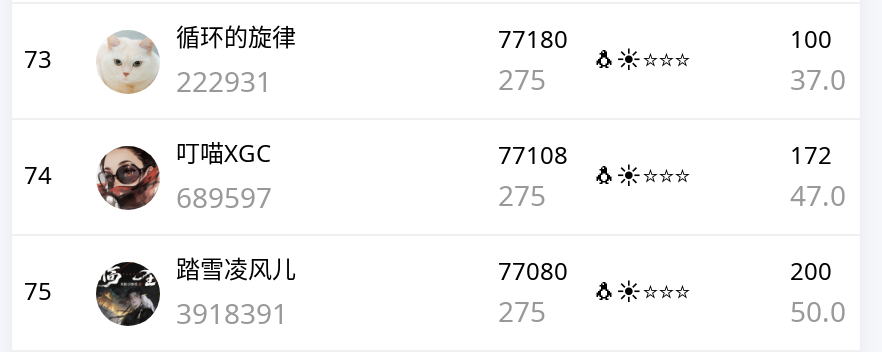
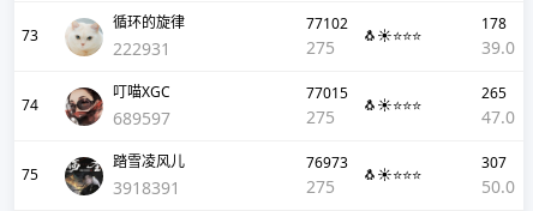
- 77180
+ 77102

- 100
+ 178

- 37.0
+ 39.0

- 77108
+ 77015

- 172
+ 265

- 77080
+ 76973

- 200
+ 307
